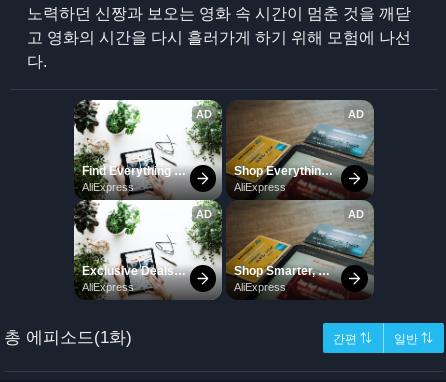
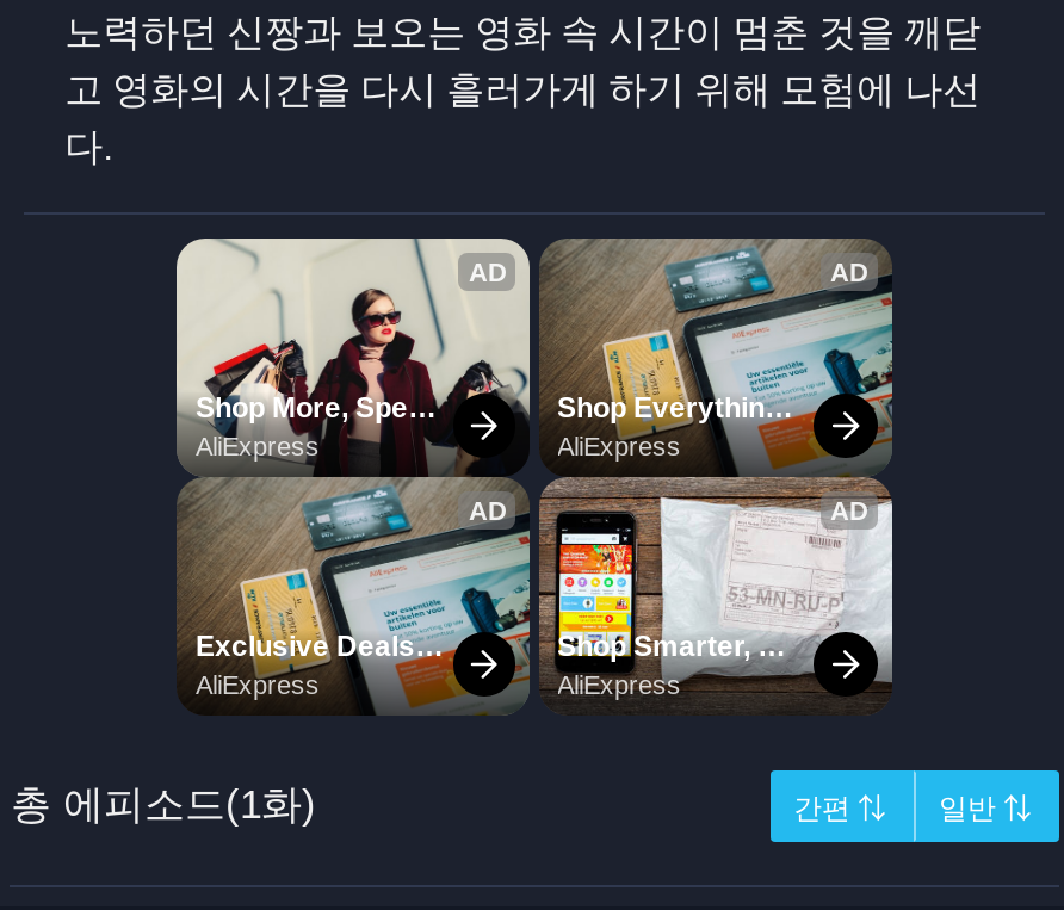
- [image]
+ [image]
